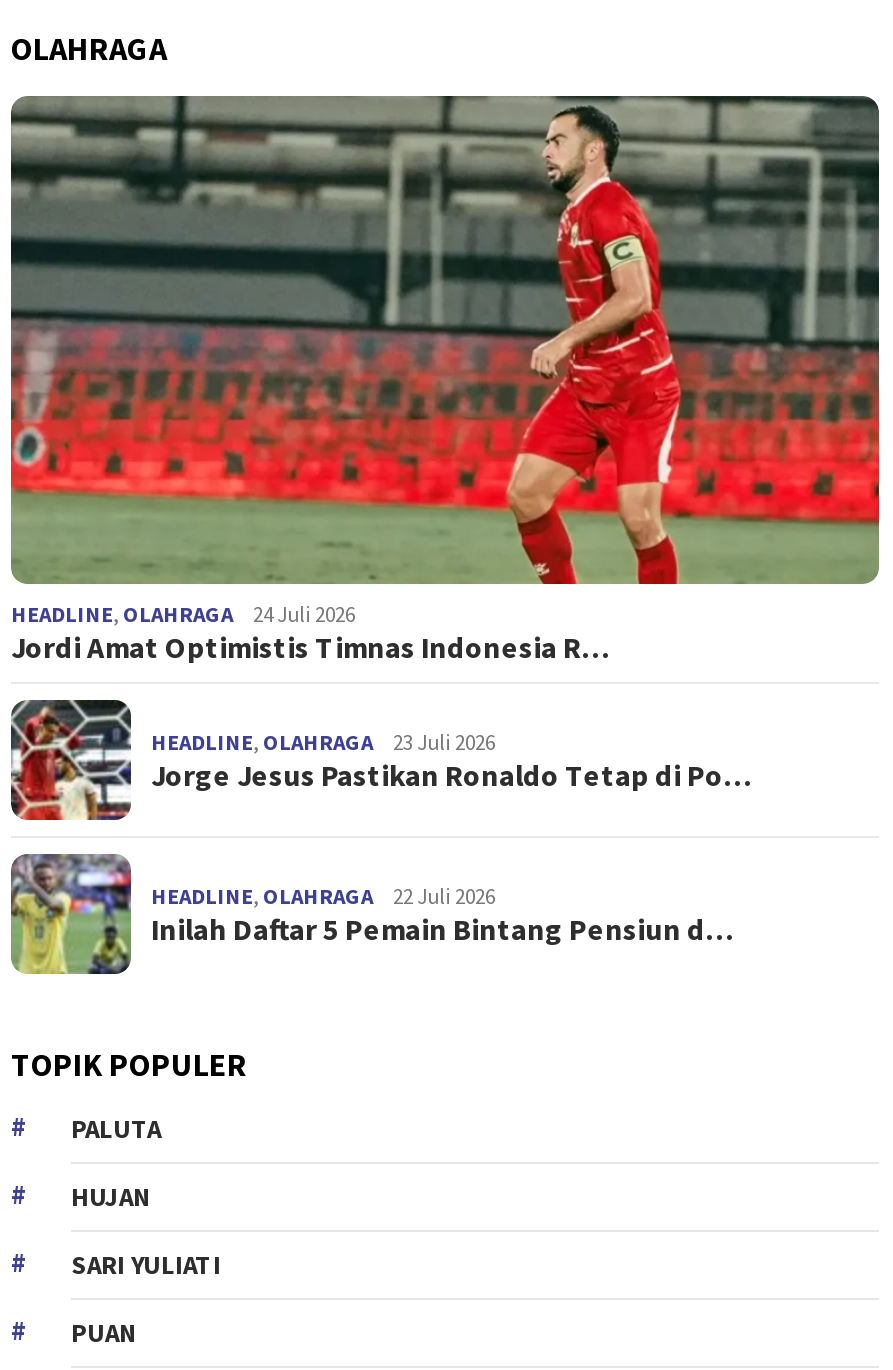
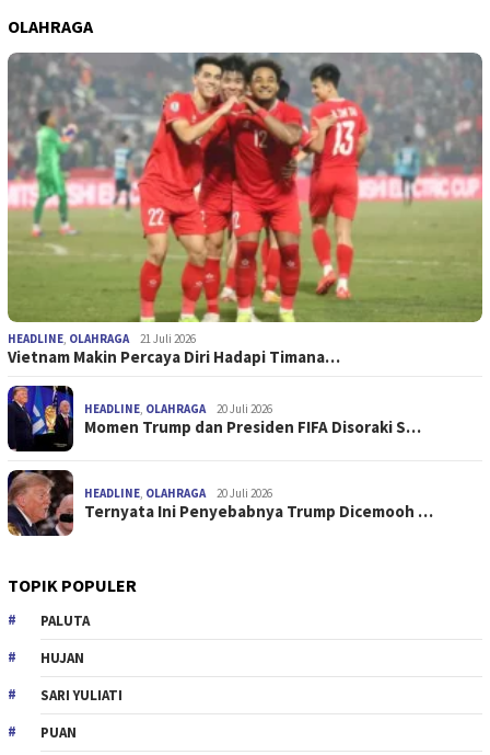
- [image]
- 24 Juli 2026
- Jordi Amat Optimistis Timnas Indonesia R…
+ [image]
+ 21 Juli 2026
+ Vietnam Makin Percaya Diri Hadapi Timana…

- [image]
- 23 Juli 2026
- Jorge Jesus Pastikan Ronaldo Tetap di Po…
+ [image]
+ 20 Juli 2026
+ Momen Trump dan Presiden FIFA Disoraki S…

- [image]
- 22 Juli 2026
- Inilah Daftar 5 Pemain Bintang Pensiun d…
+ [image]
+ 20 Juli 2026
+ Ternyata Ini Penyebabnya Trump Dicemooh …
